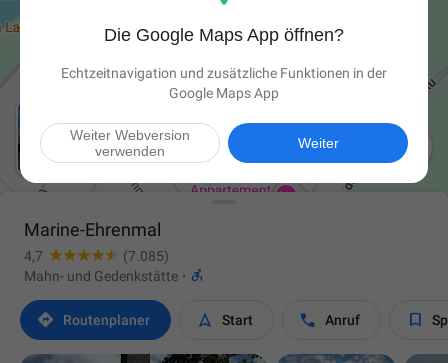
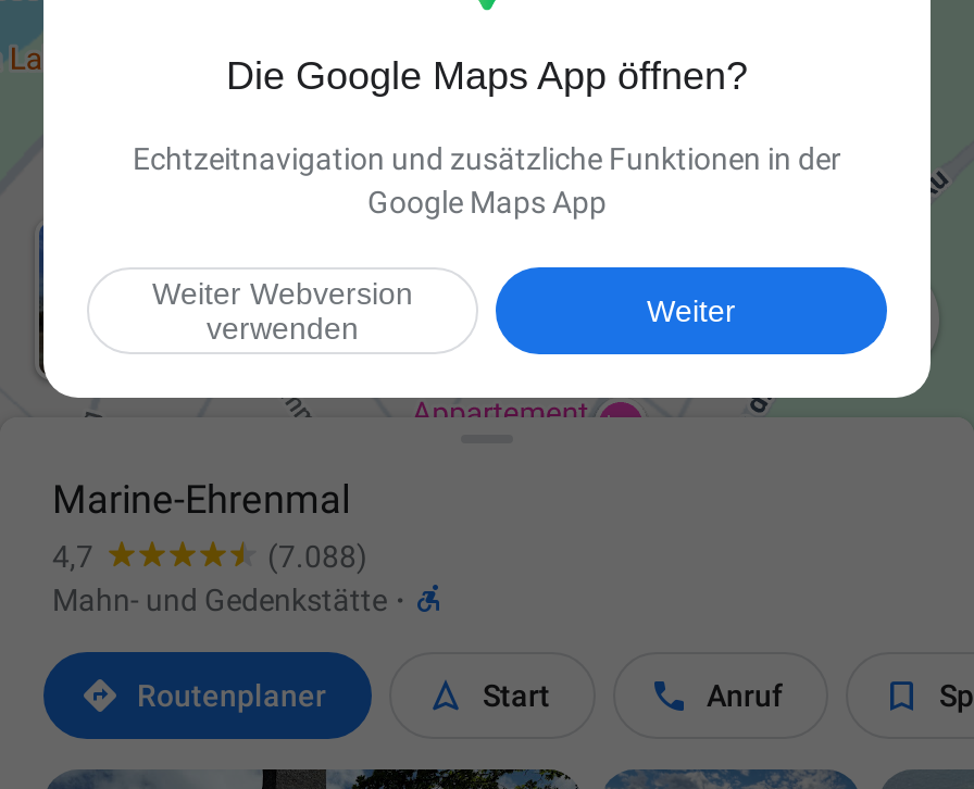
- (7.085)
+ (7.088)
